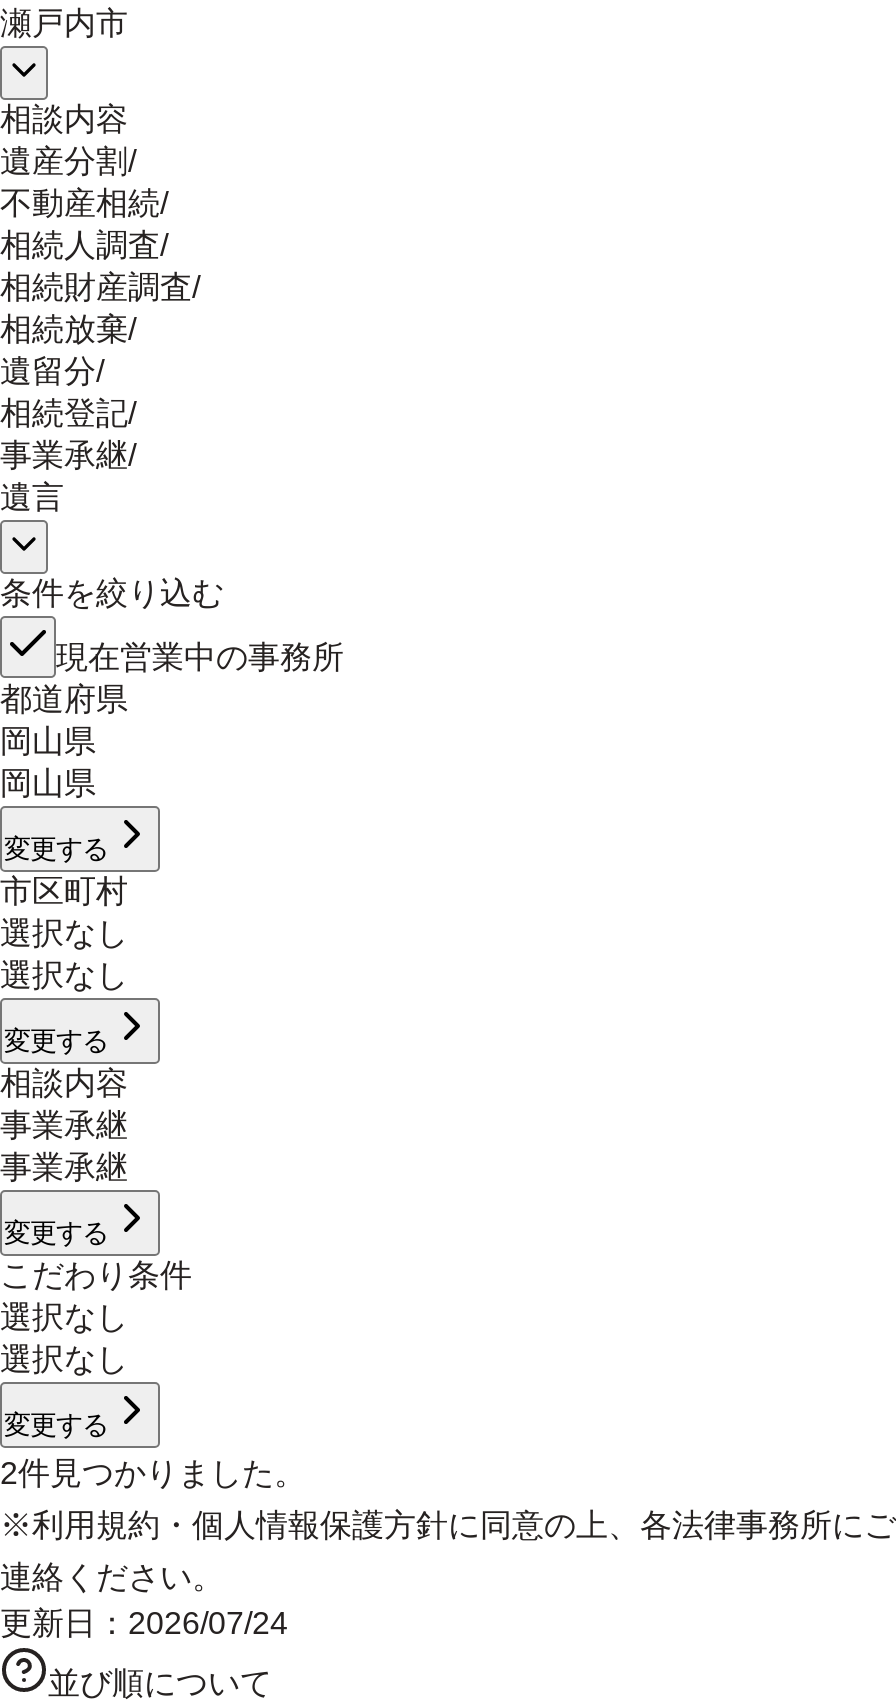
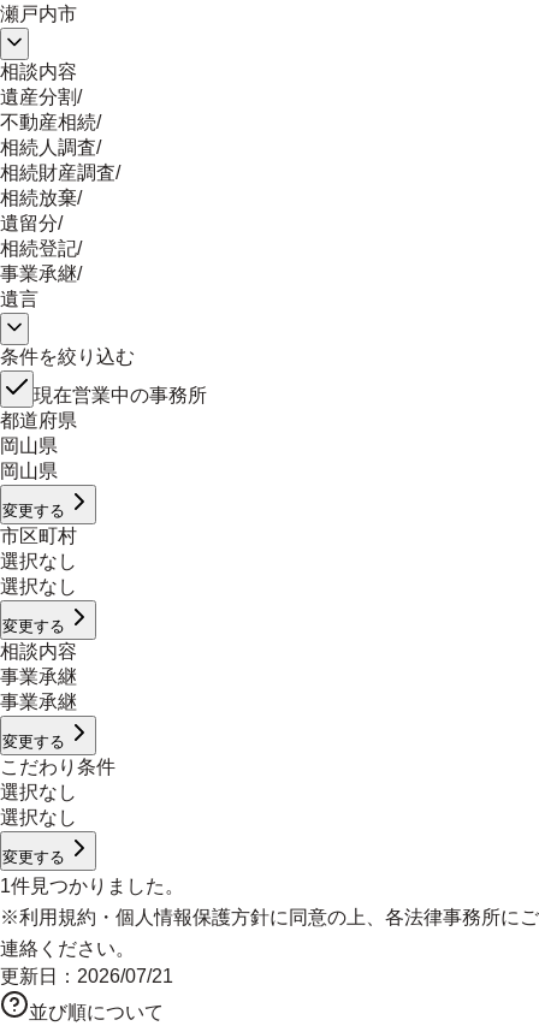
- 2件見つかりました。
+ 1件見つかりました。

- 更新日：2026/07/24
+ 更新日：2026/07/21
